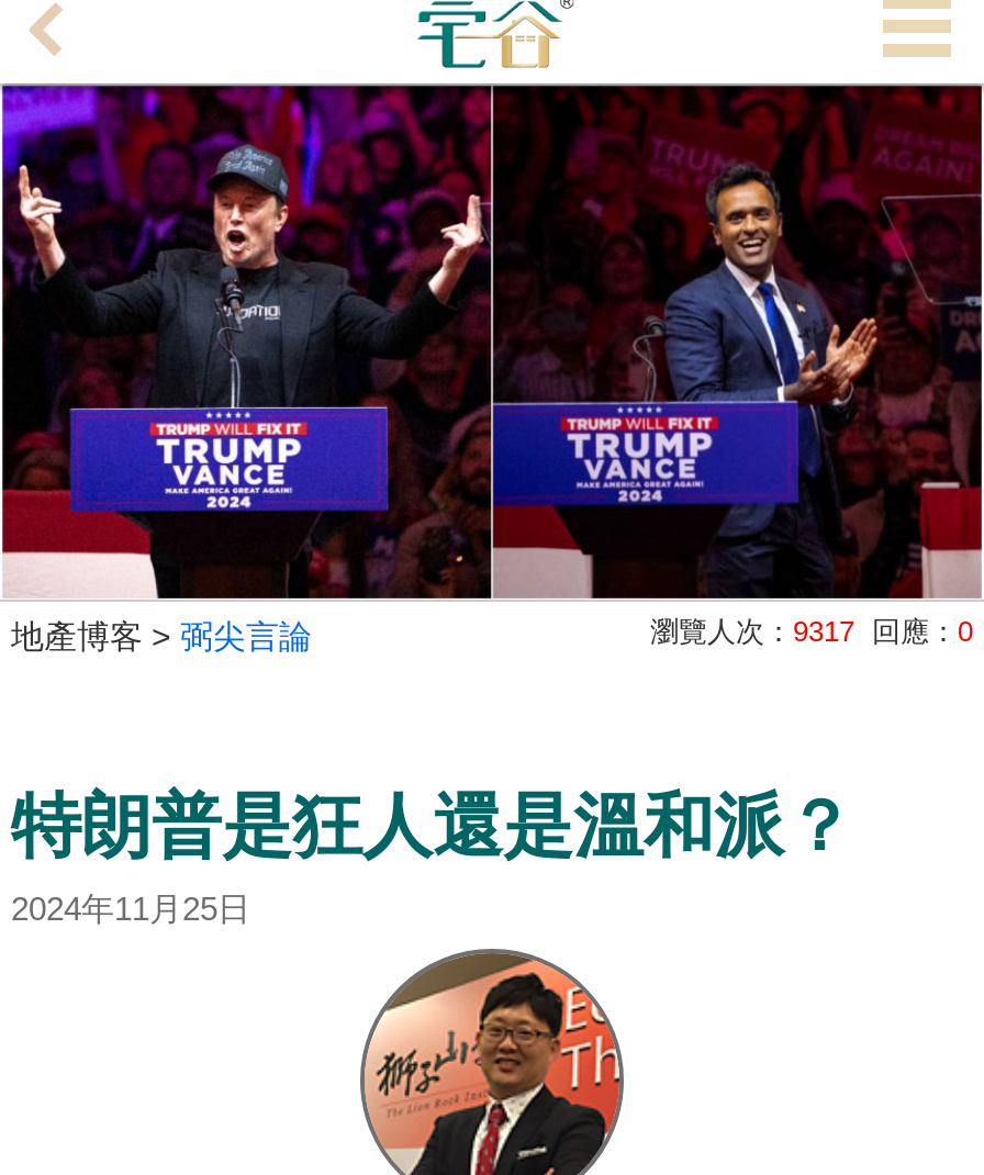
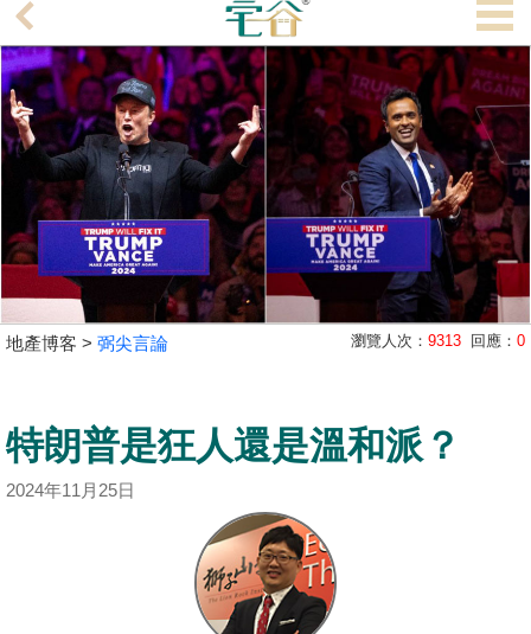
- 瀏覽人次：9317 回應：0
+ 瀏覽人次：9313 回應：0
